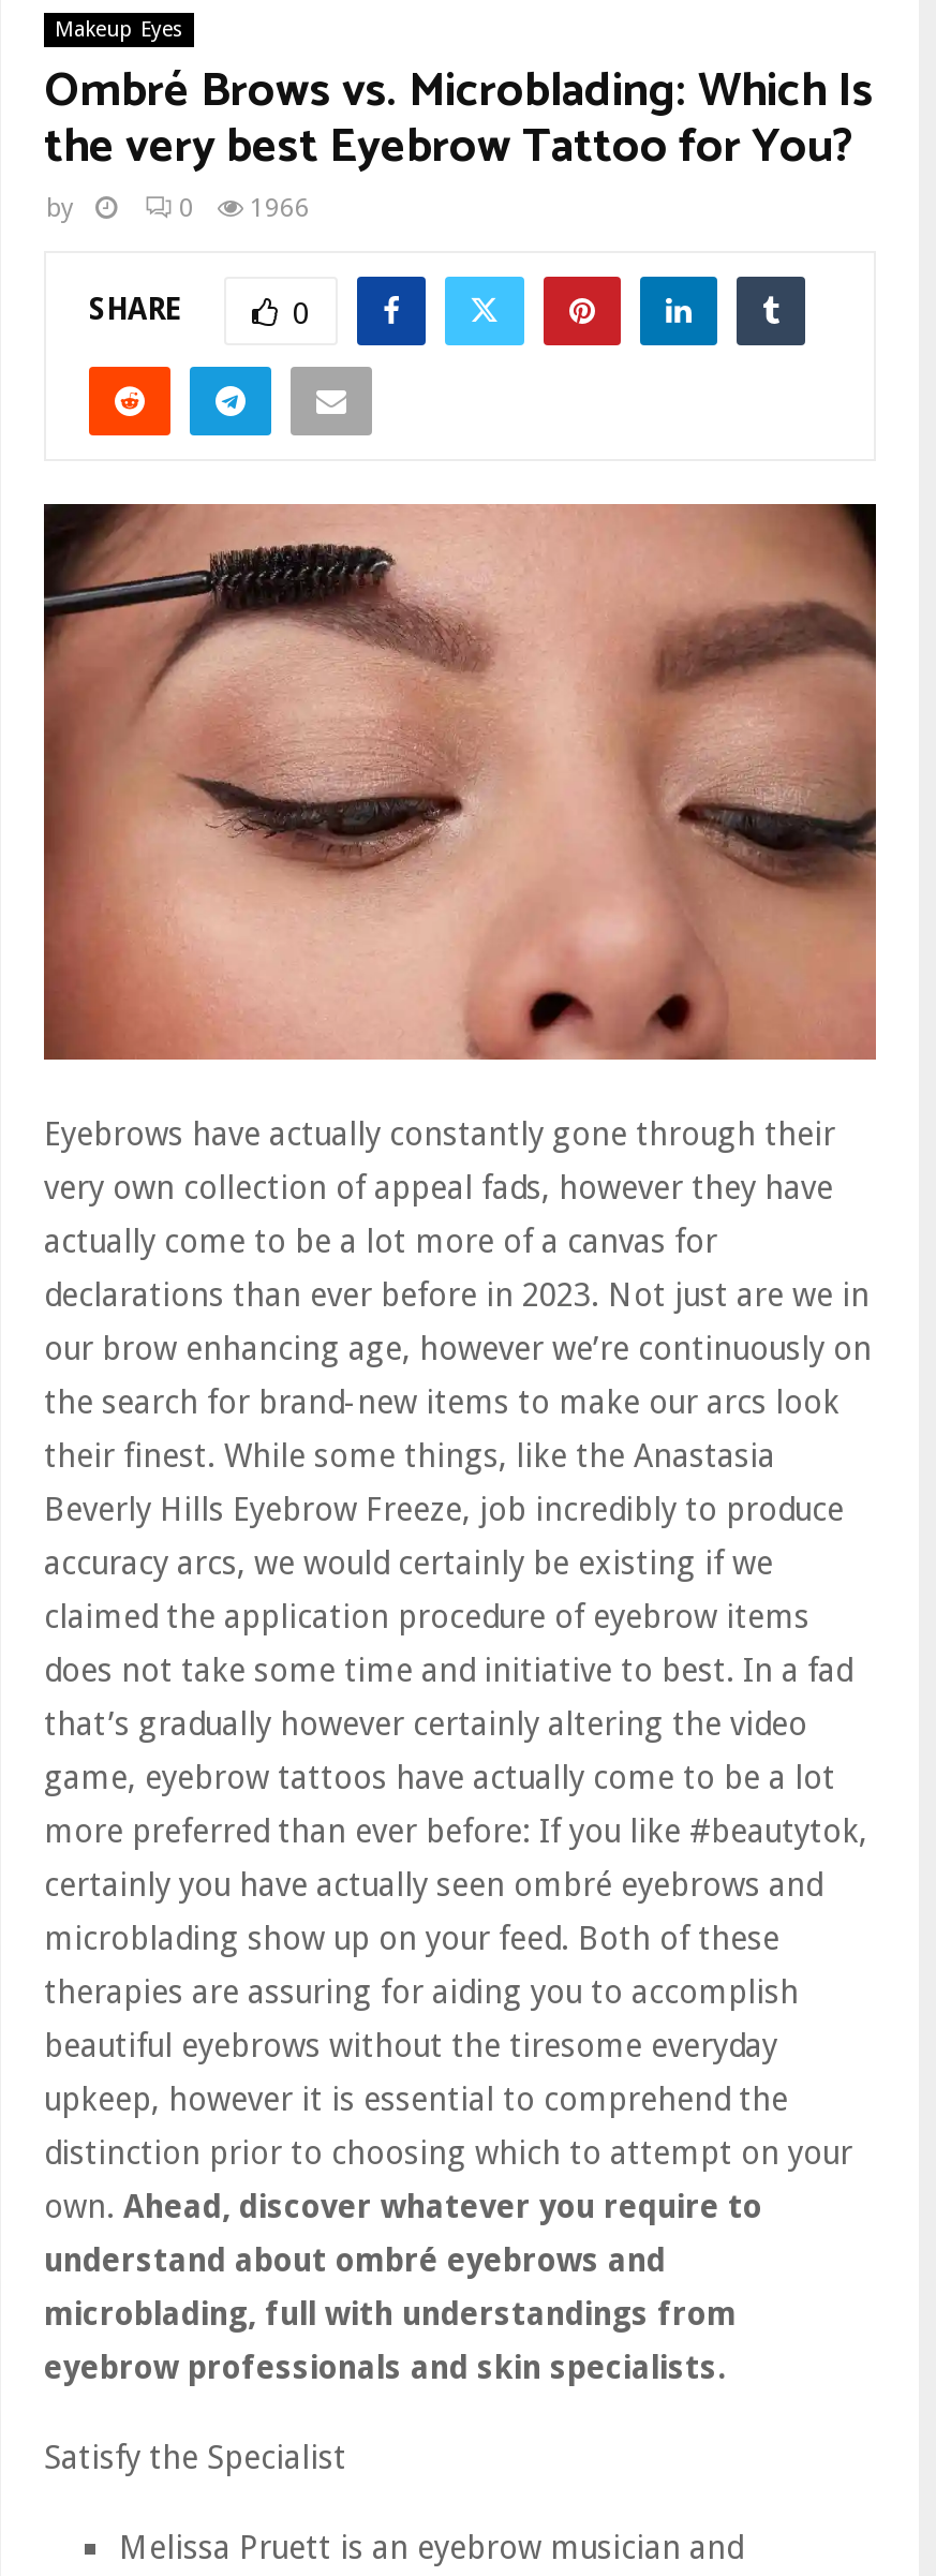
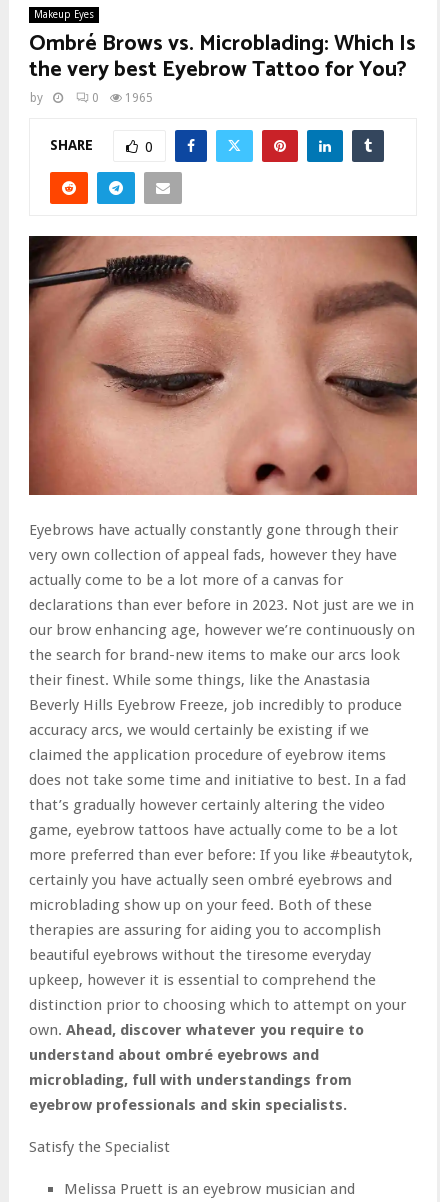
- 0 1966
+ 0 1965
